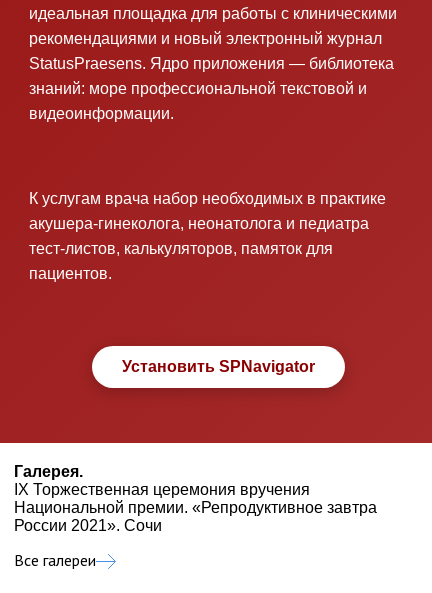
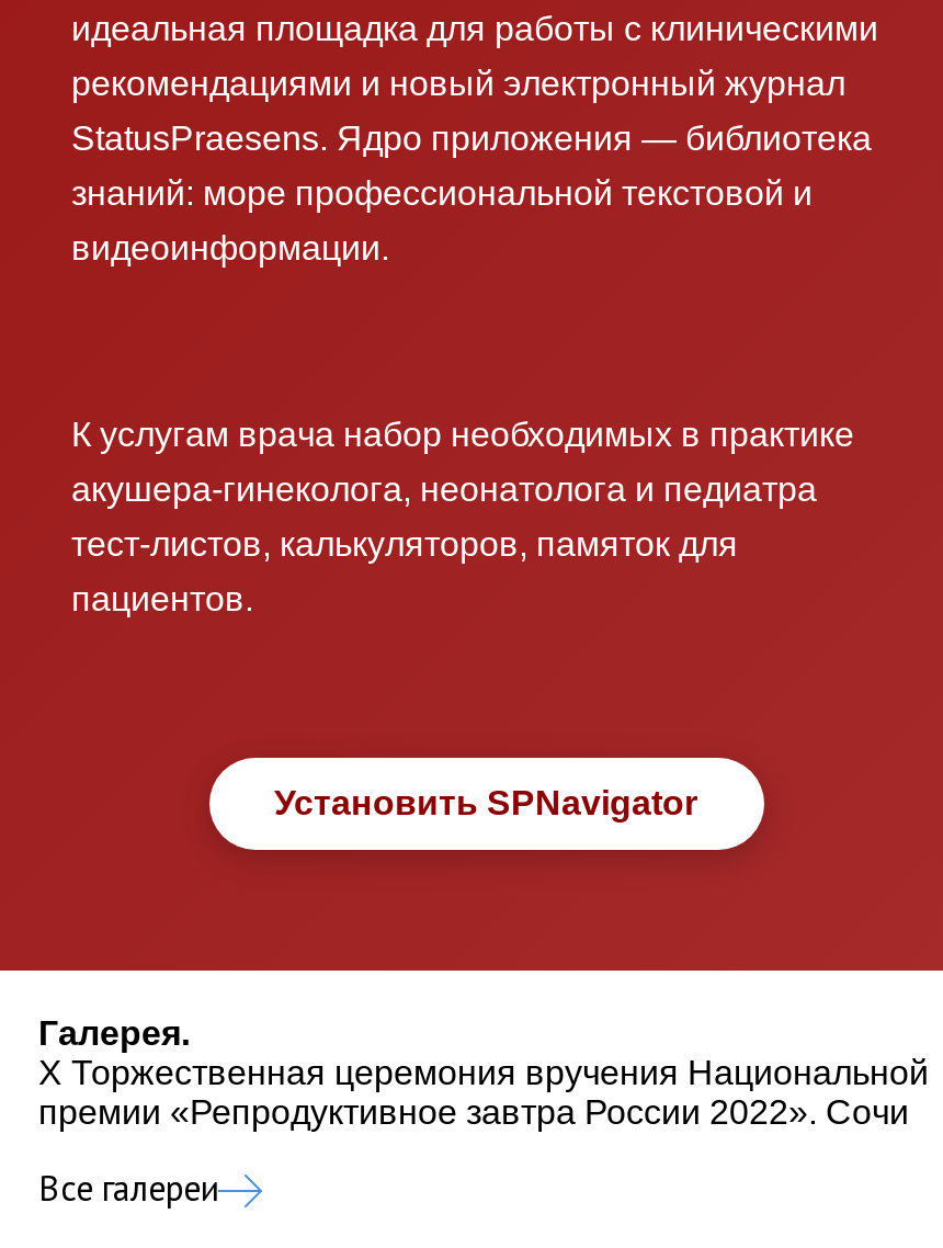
- IX Торжественная церемония вручения
- Национальной премии. «Репродуктивное завтра
- России 2021». Сочи
+ X Торжественная церемония вручения Национальной
+ премии «Репродуктивное завтра России 2022». Сочи
